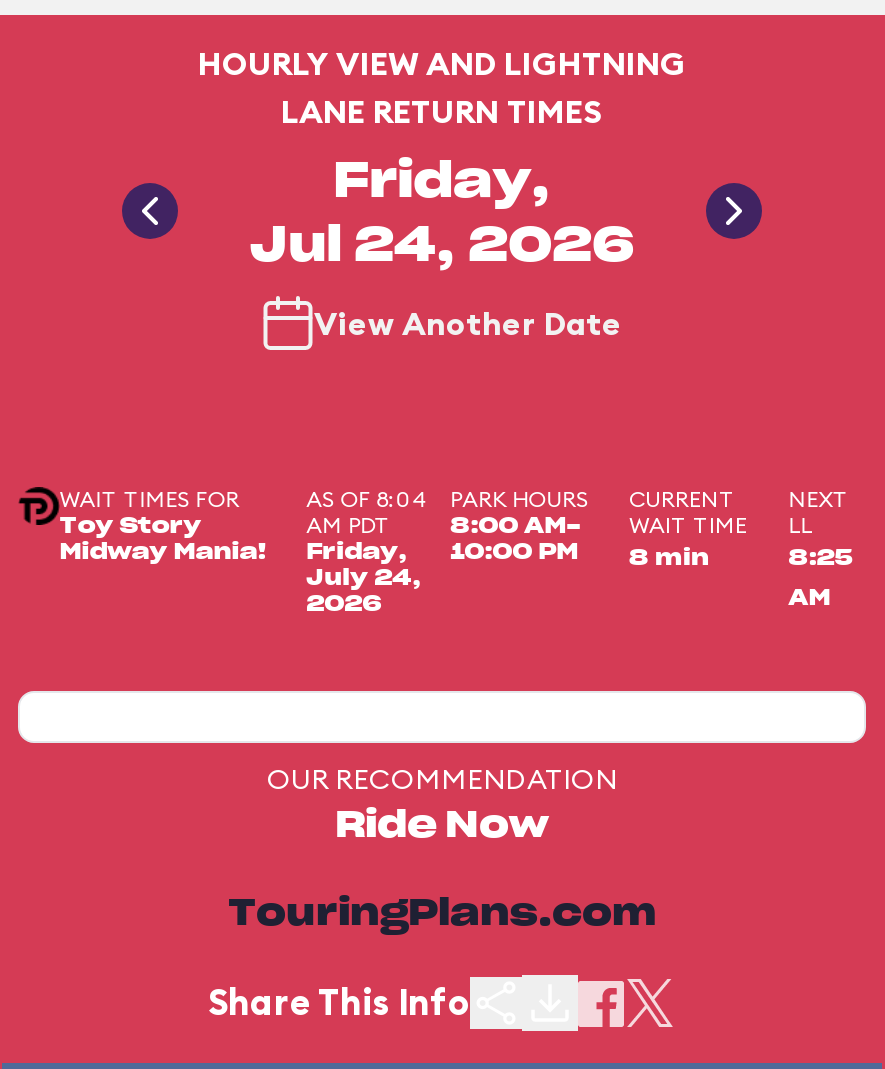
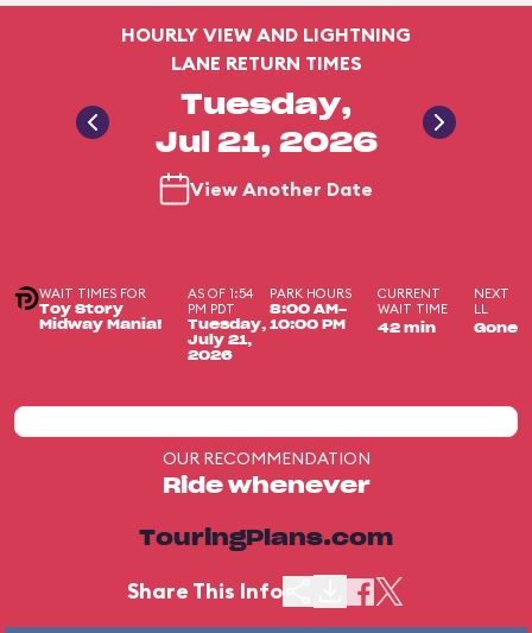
- Friday,
- Jul 24, 2026
+ Tuesday,
+ Jul 21, 2026

- AS OF 8:04
- AM PDT
- Friday,
- July 24,
+ AS OF 1:54
+ PM PDT
+ Tuesday,
+ July 21,

- 8 min
+ 42 min

- 8:25
- AM
+ Gone

- Ride Now
+ Ride whenever
